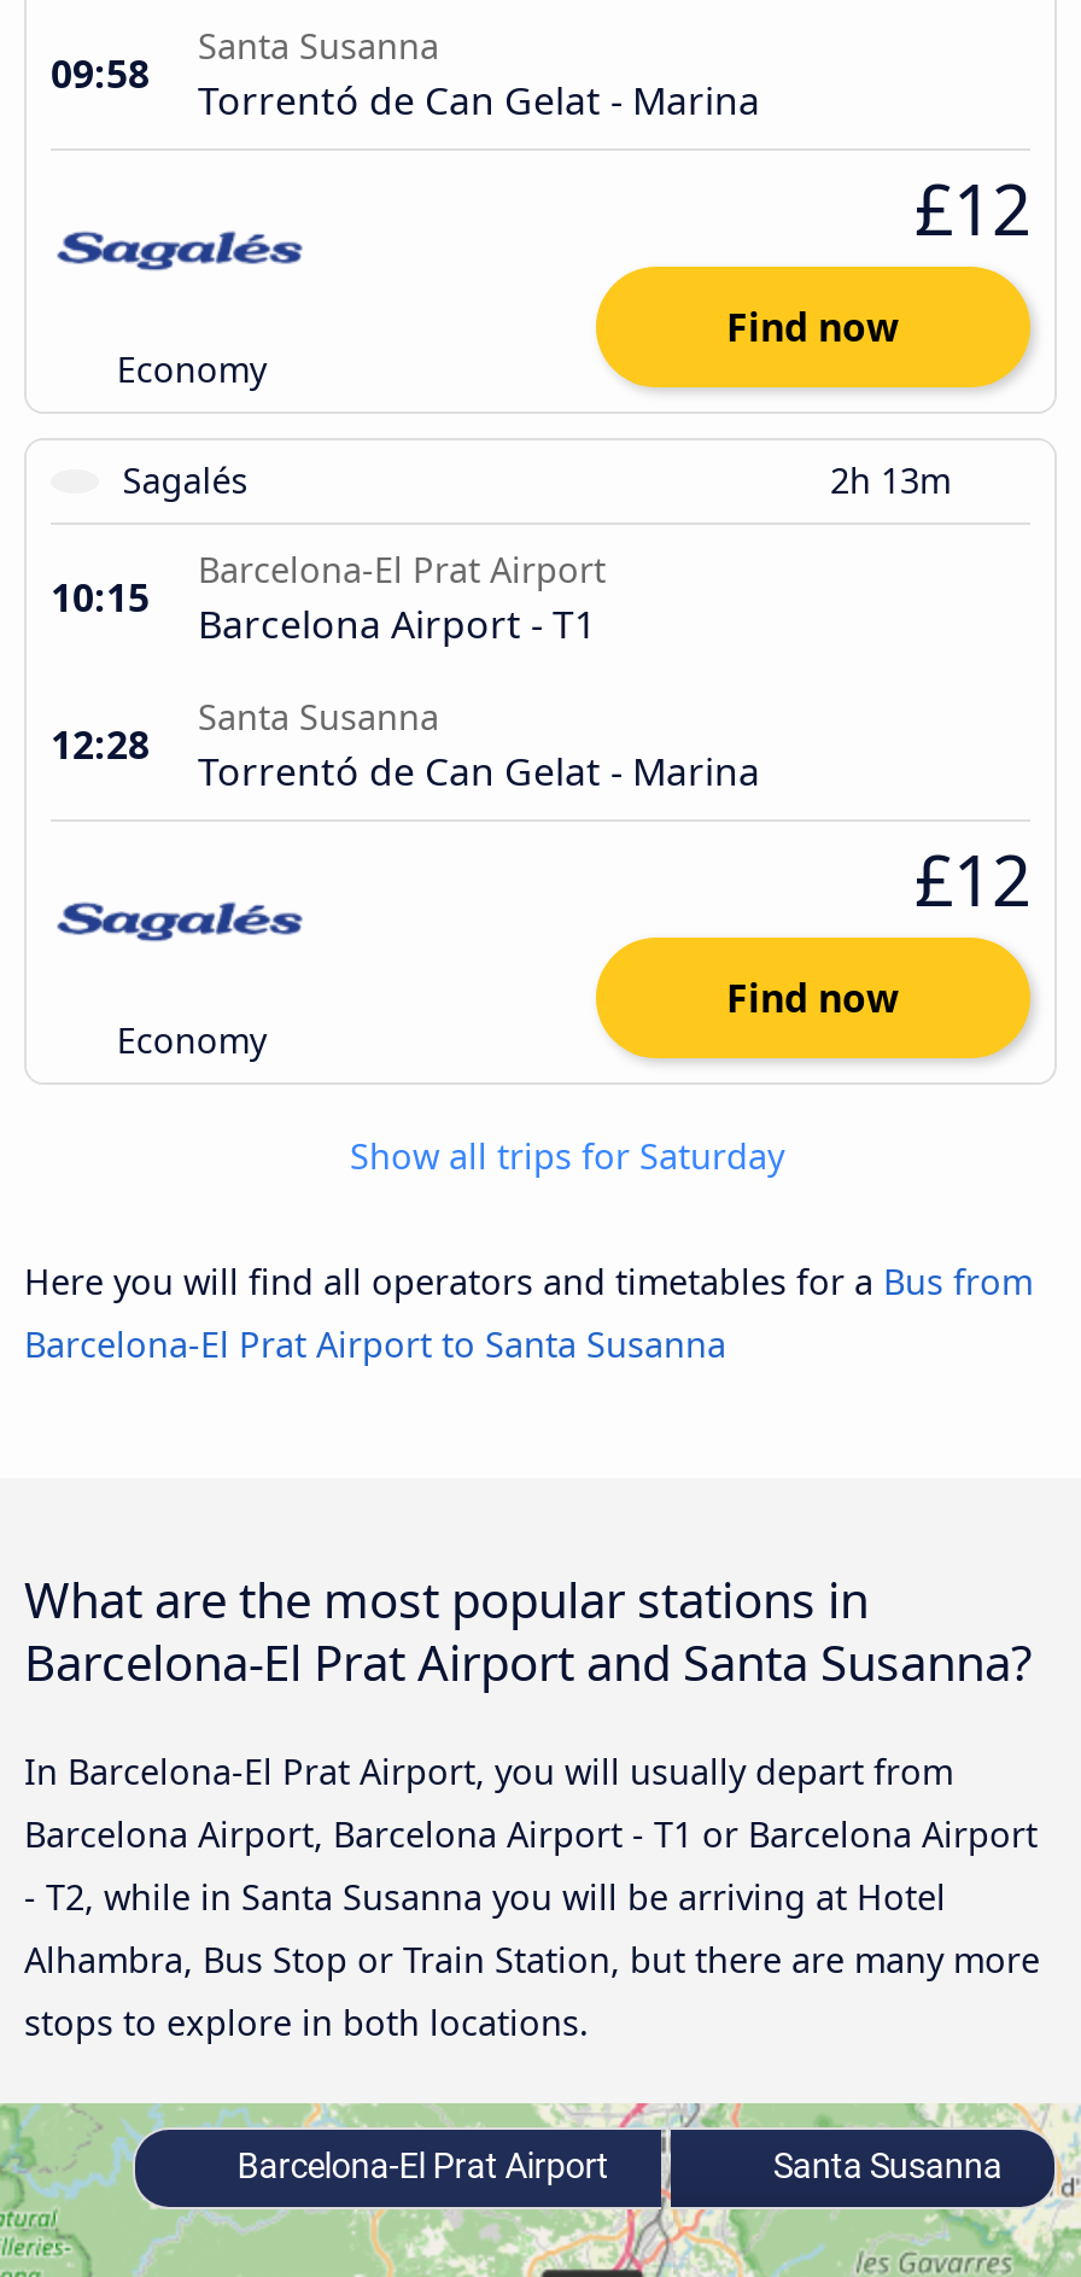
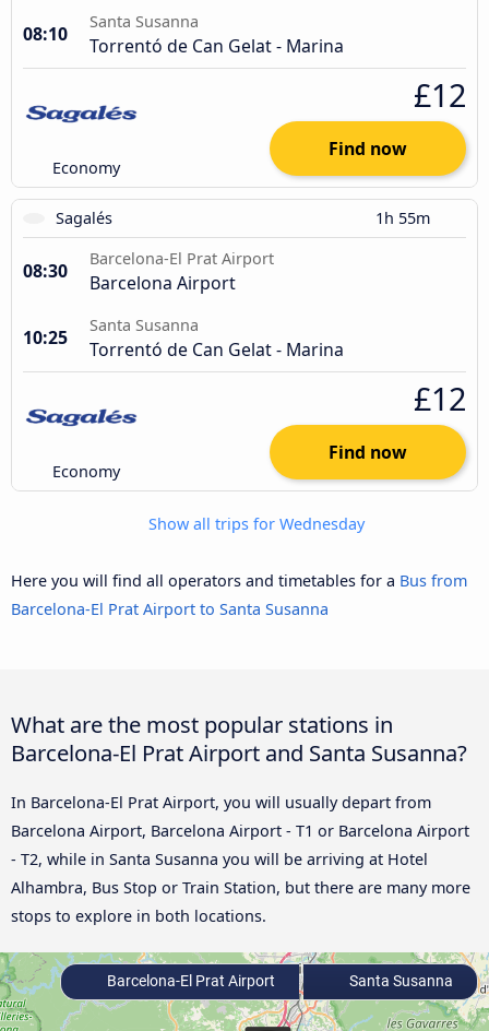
- 09:58 Torrentó de Can Gelat - Marina
+ 08:10 Torrentó de Can Gelat - Marina

- 2h 13m
+ 1h 55m

- 10:15
+ 08:30

- Barcelona Airport - T1
+ Barcelona Airport

- 12:28 Torrentó de Can Gelat - Marina
+ 10:25 Torrentó de Can Gelat - Marina

- Show all trips for Saturday
+ Show all trips for Wednesday
